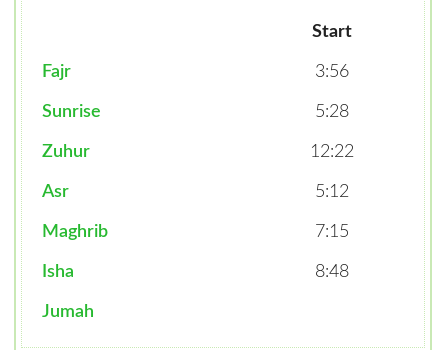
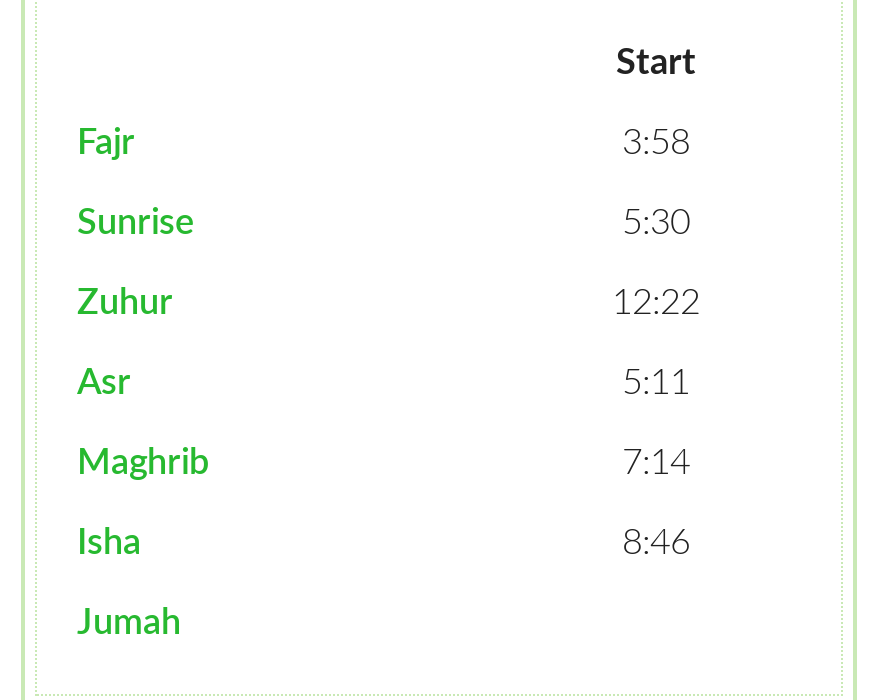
- 3:56
+ 3:58

- 5:28
+ 5:30

- 5:12
+ 5:11

- 7:15
+ 7:14

- 8:48
+ 8:46
